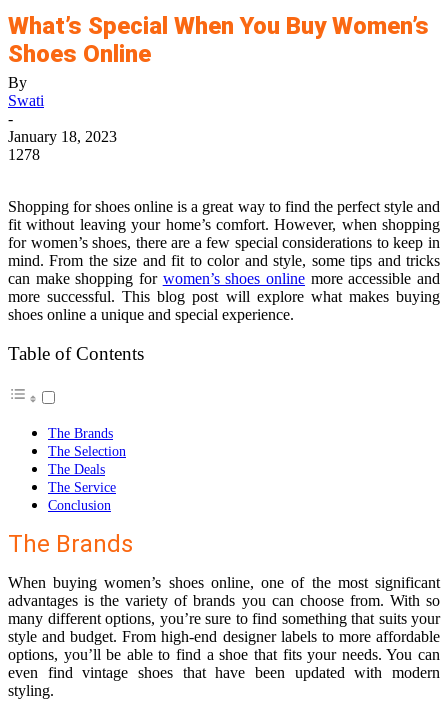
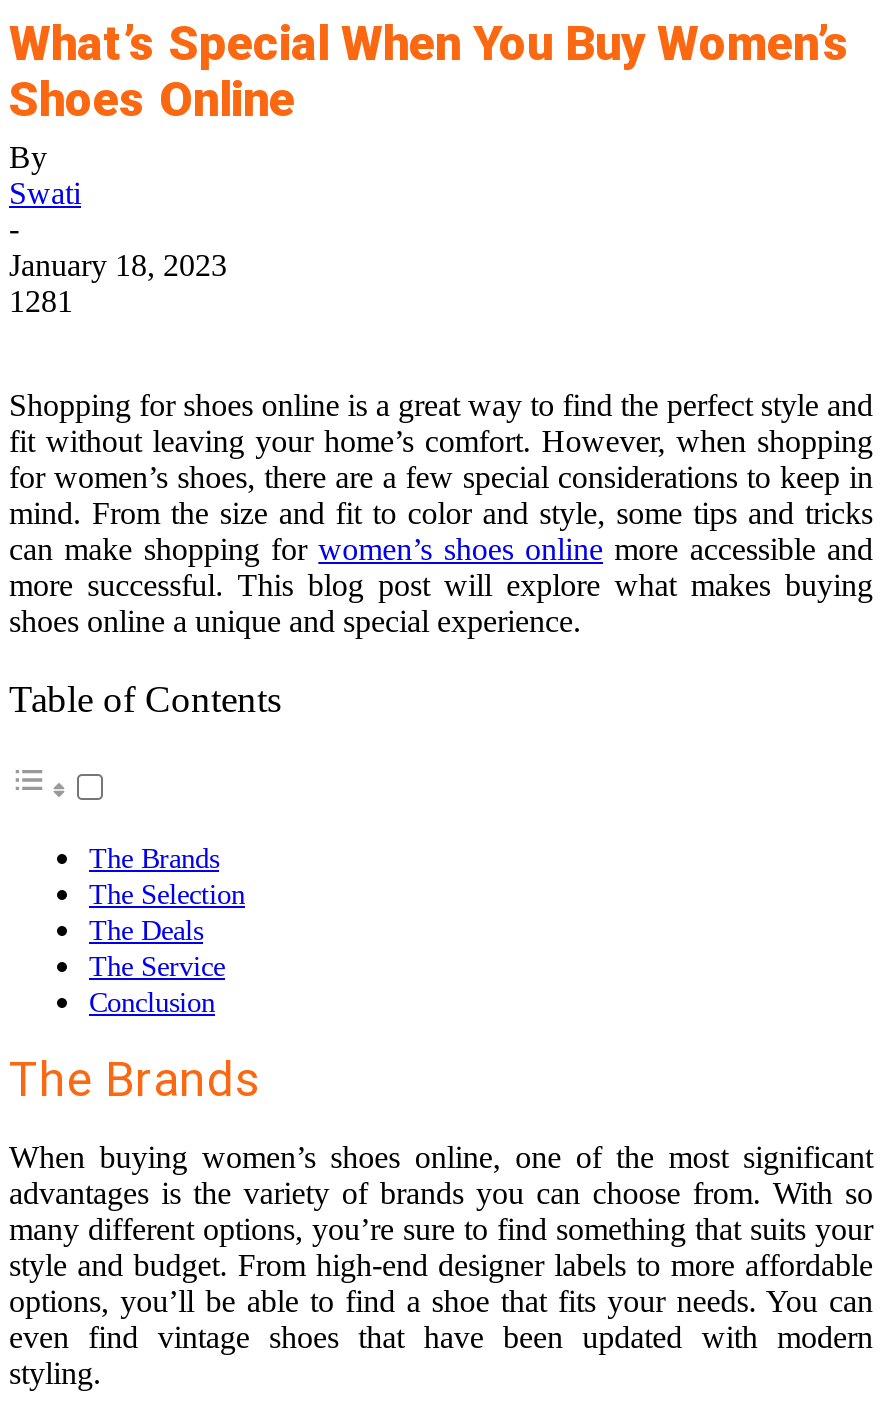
- 1278
+ 1281
